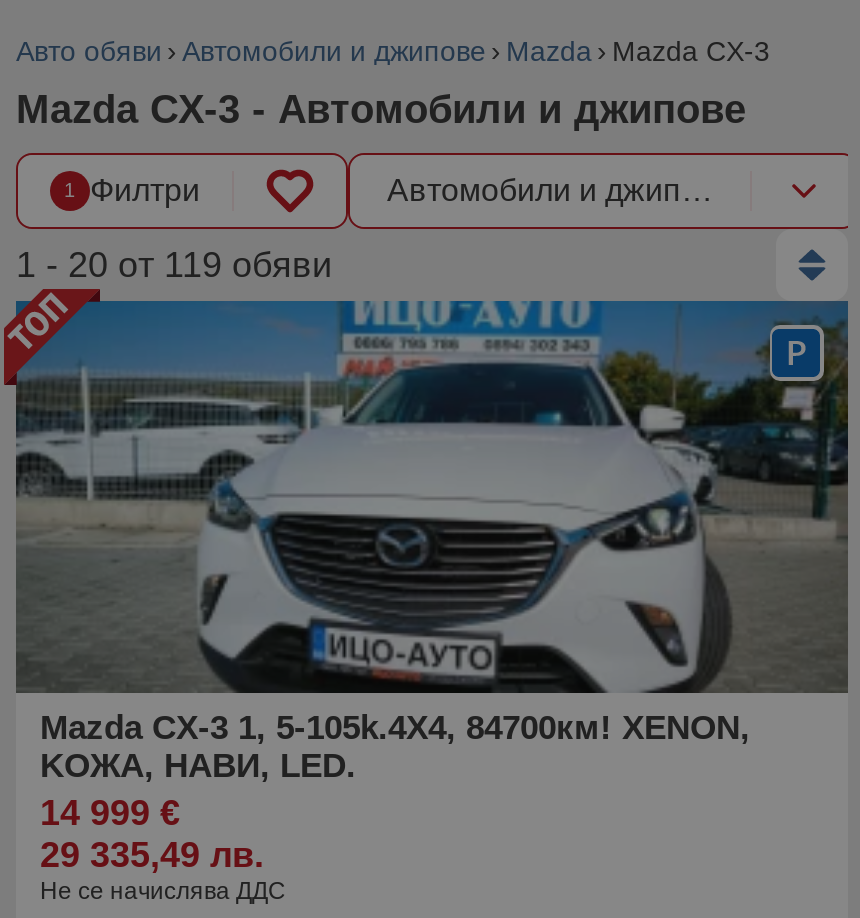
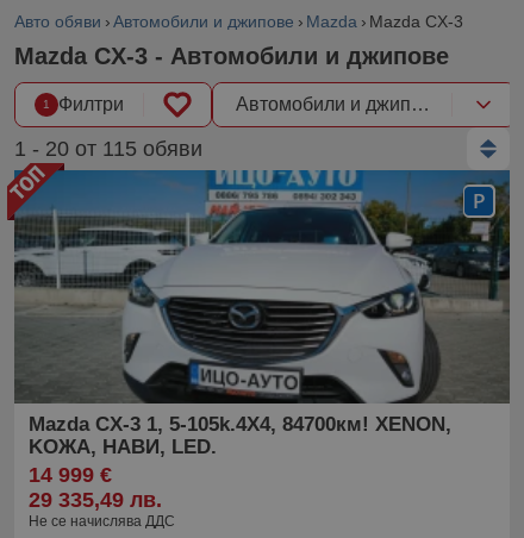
- 1 - 20 от 119 обяви
+ 1 - 20 от 115 обяви
